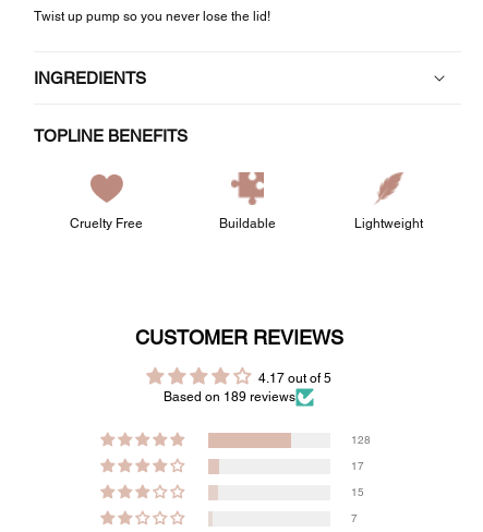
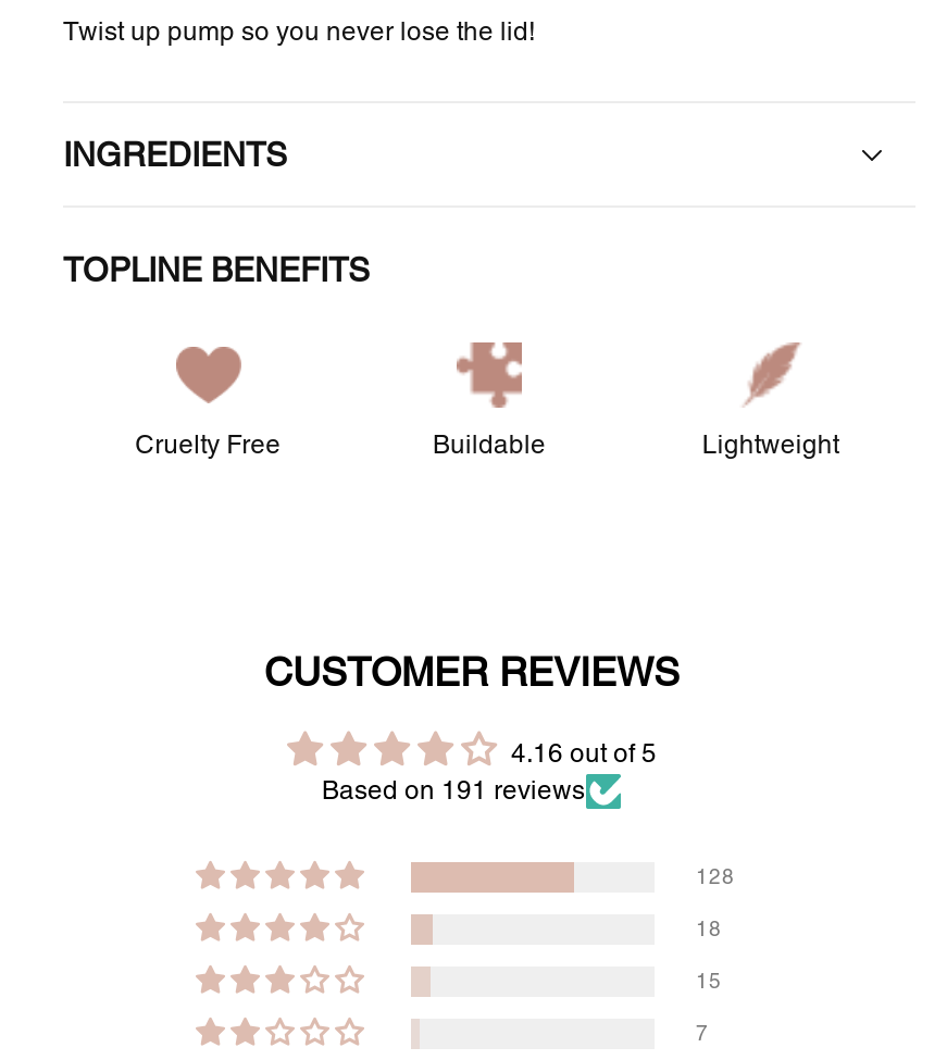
- 4.17 out of 5
+ 4.16 out of 5

- Based on 189 reviews
+ Based on 191 reviews

- 17
+ 18
